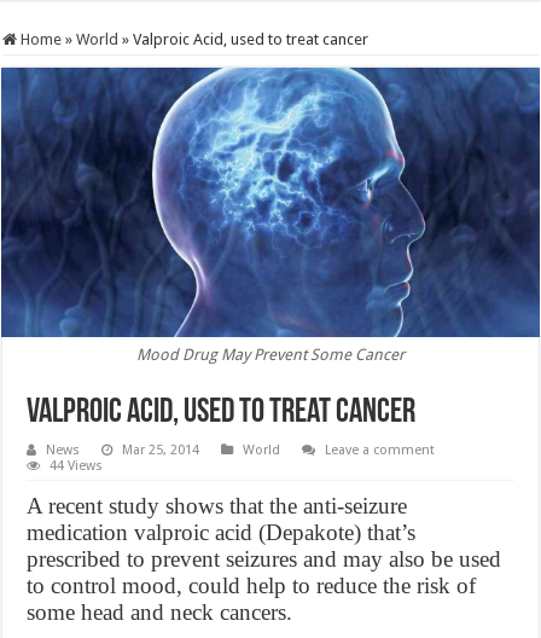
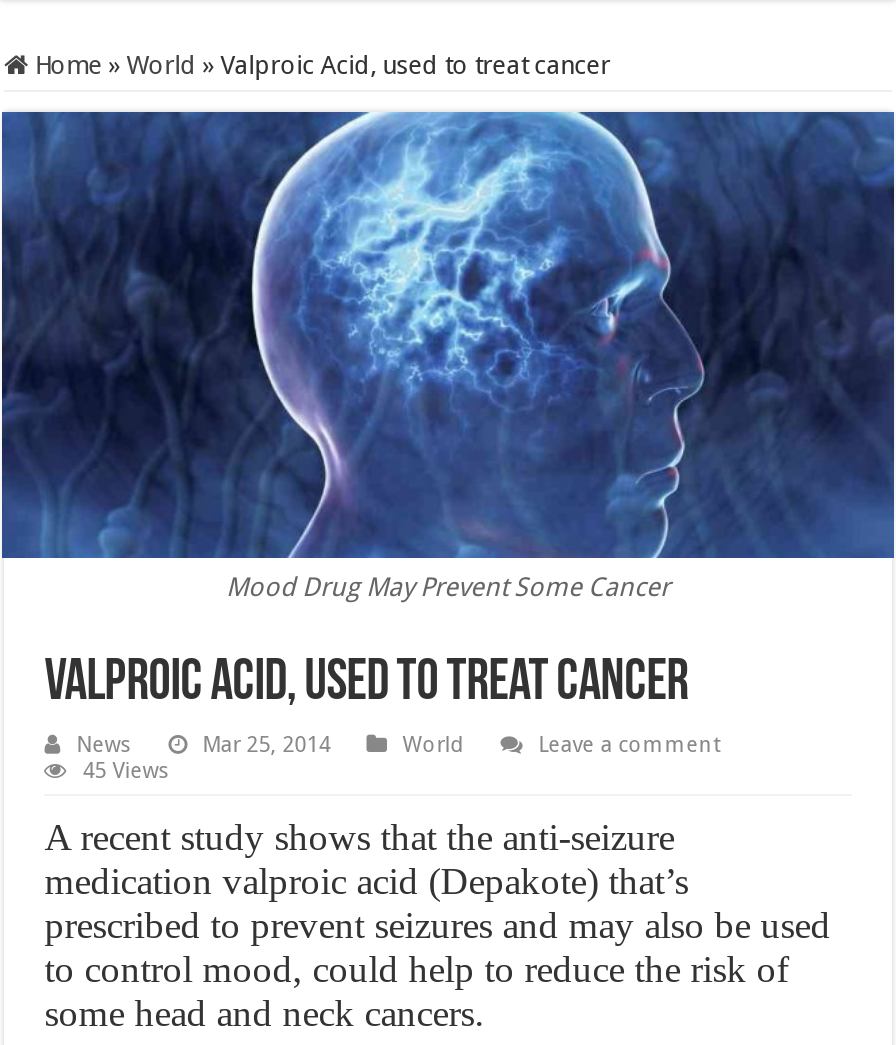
- 44 Views
+ 45 Views
